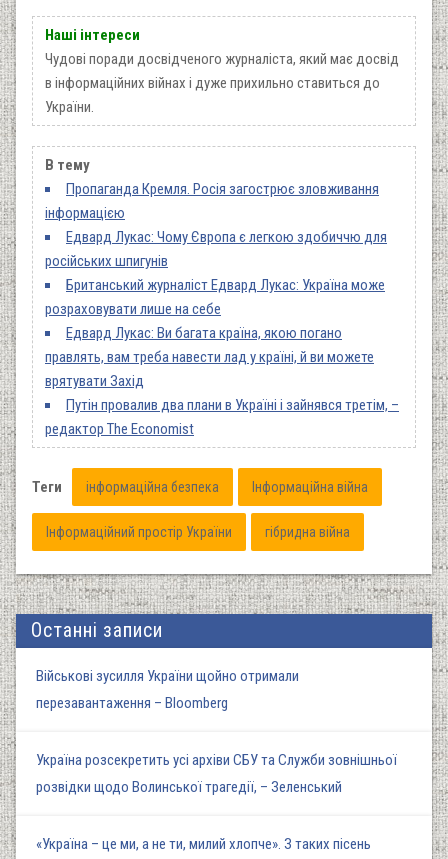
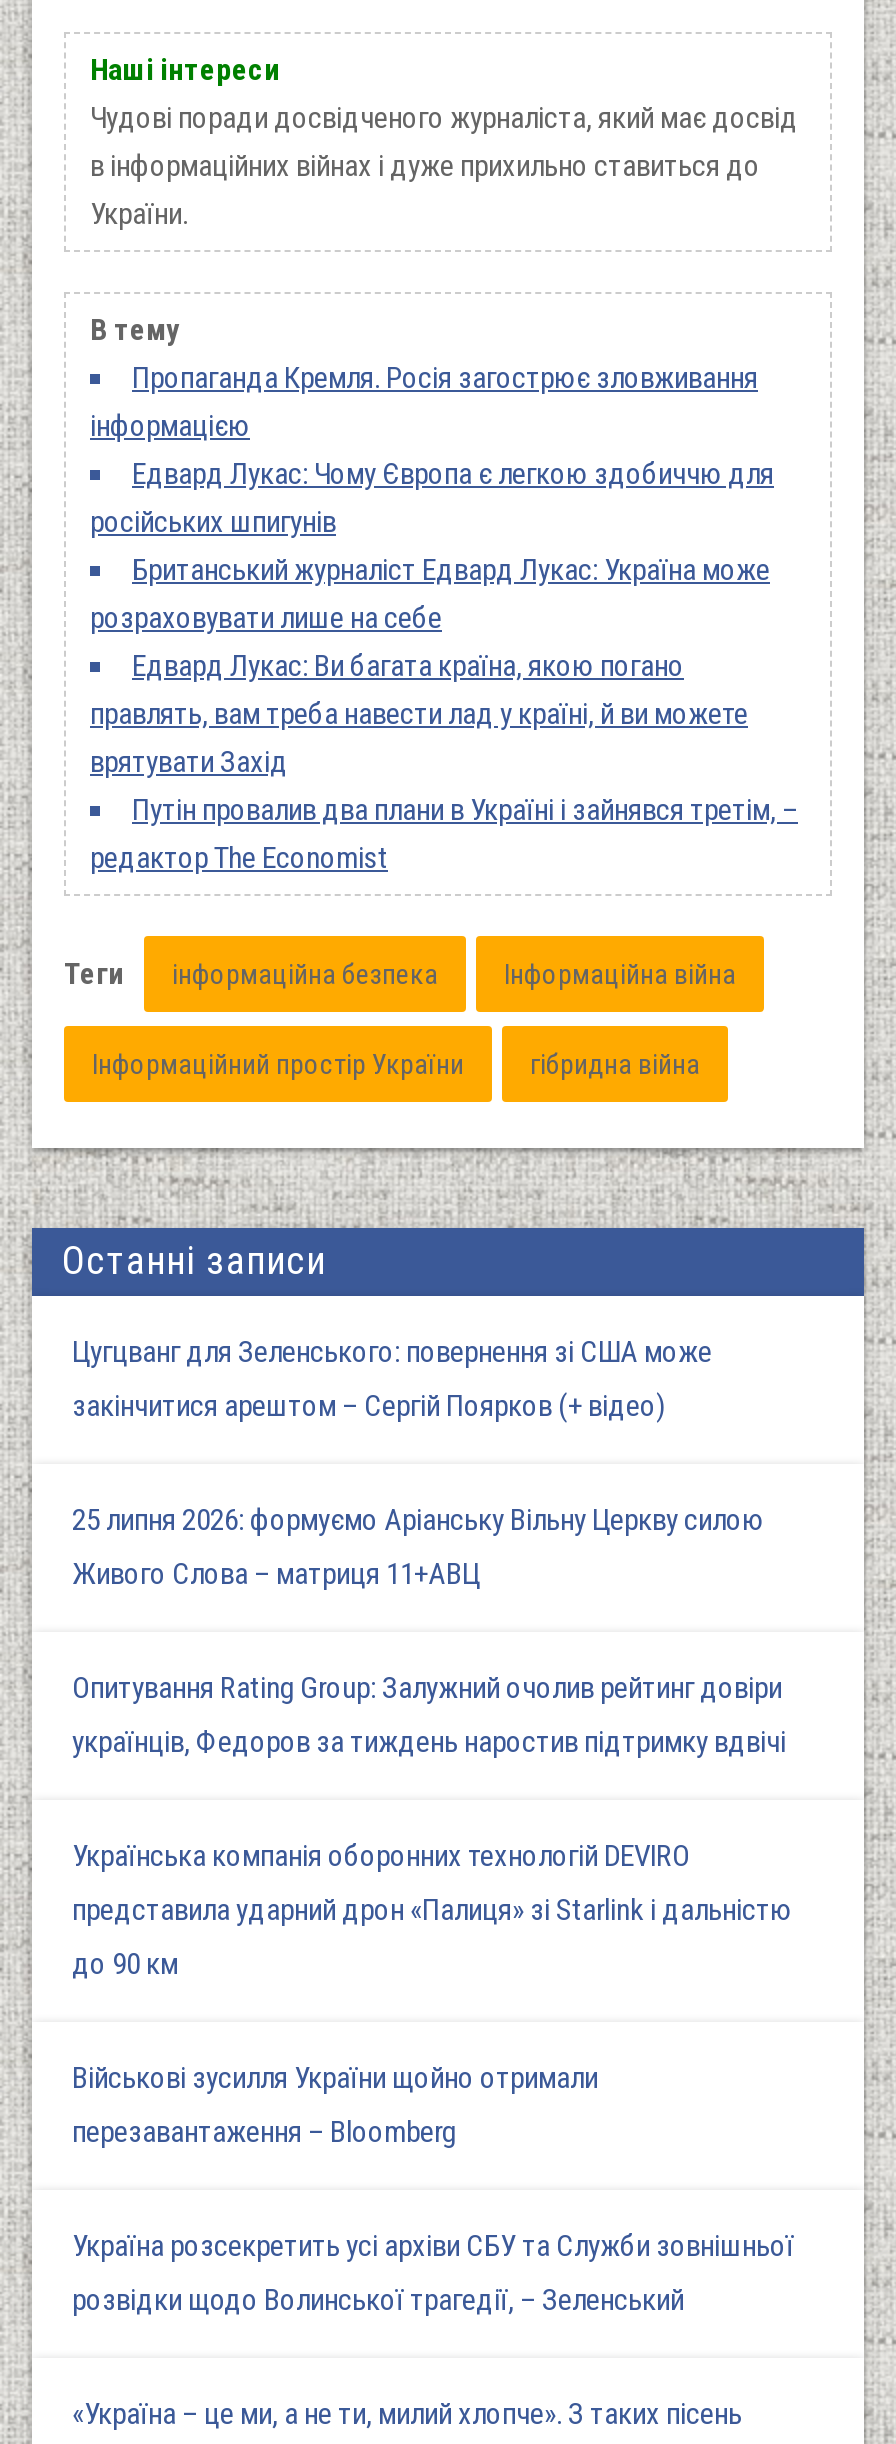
+ Цугцванг для Зеленського: повернення зі США може
+ закінчитися арештом – Сергій Поярков (+ відео)
+ 25 липня 2026: формуємо Аріанську Вільну Церкву силою
+ Живого Слова – матриця 11+АВЦ
+ Опитування Rating Group: Залужний очолив рейтинг довіри
+ українців, Федоров за тиждень наростив підтримку вдвічі
+ Українська компанія оборонних технологій DEVIRO
+ представила ударний дрон «Палиця» зі Starlink і дальністю
+ до 90 км
